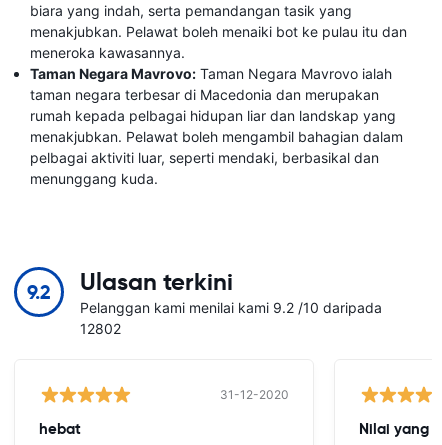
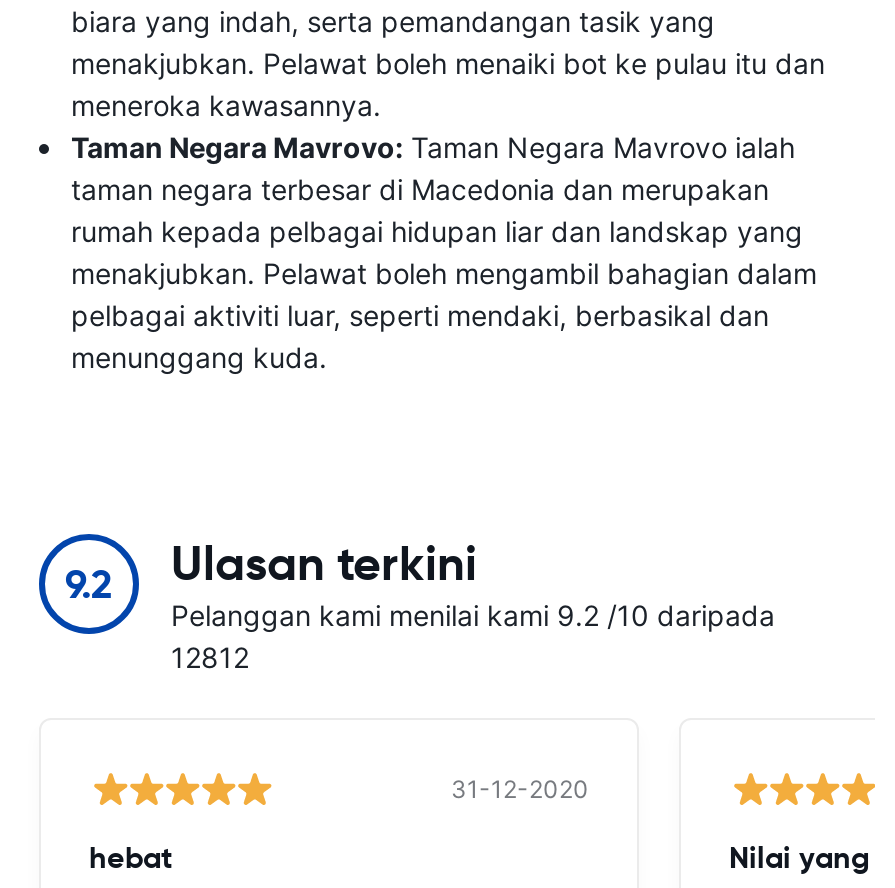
- 12802
+ 12812
